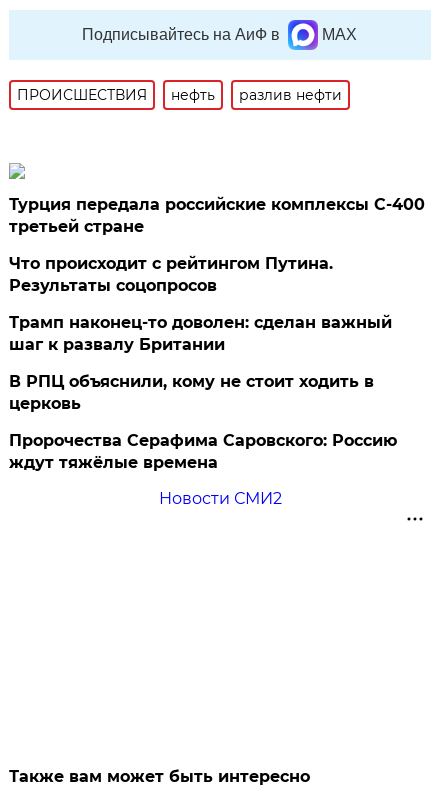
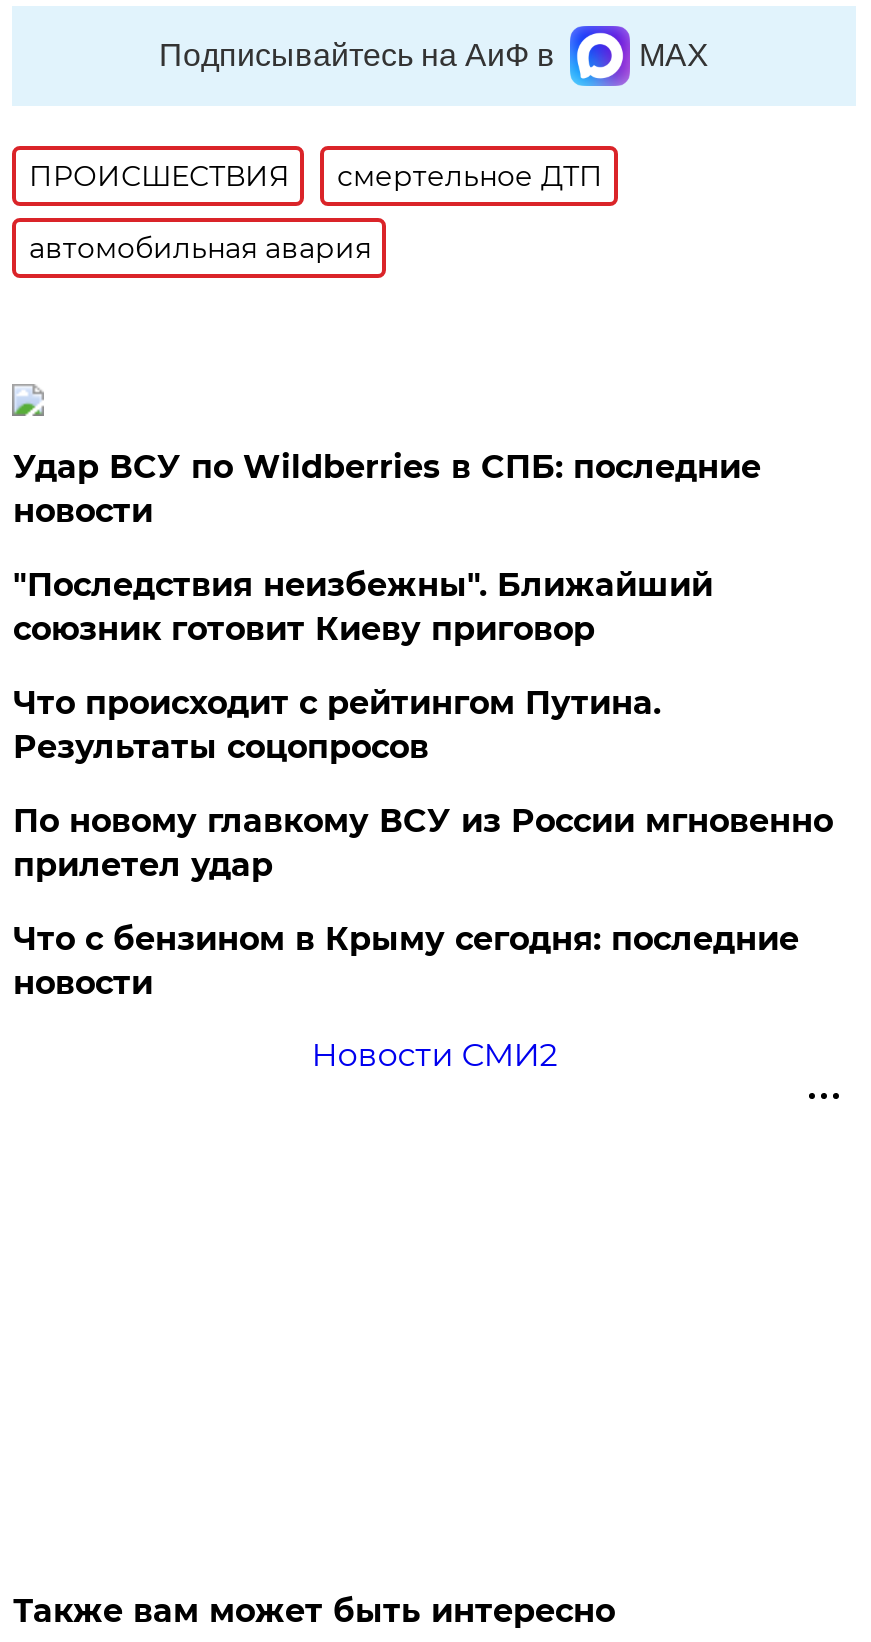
- нефть
- разлив нефти
+ смертельное ДТП
+ автомобильная авария

- Турция передала российские комплексы С-400
- третьей стране
+ Удар ВСУ по Wildberries в СПБ: последние
+ новости
+ "Последствия неизбежны". Ближайший
+ союзник готовит Киеву приговор

moved down: Что происходит с рейтингом Путина. | Результаты соцопросов

- Трамп наконец-то доволен: сделан важный
- шаг к развалу Британии
- В РПЦ объяснили, кому не стоит ходить в
- церковь
- Пророчества Серафима Саровского: Россию
- ждут тяжёлые времена
+ По новому главкому ВСУ из России мгновенно
+ прилетел удар
+ Что с бензином в Крыму сегодня: последние
+ новости
